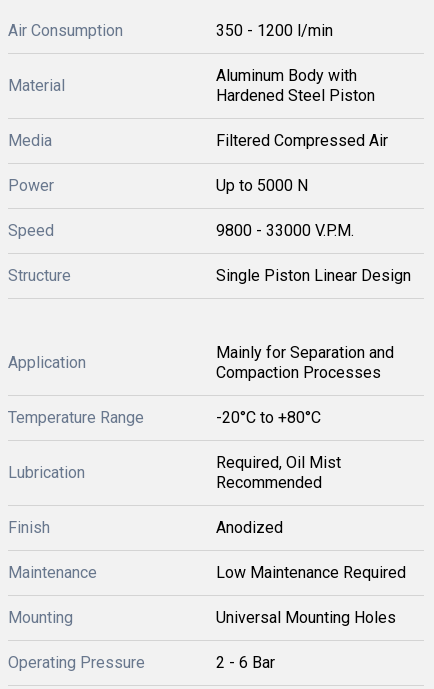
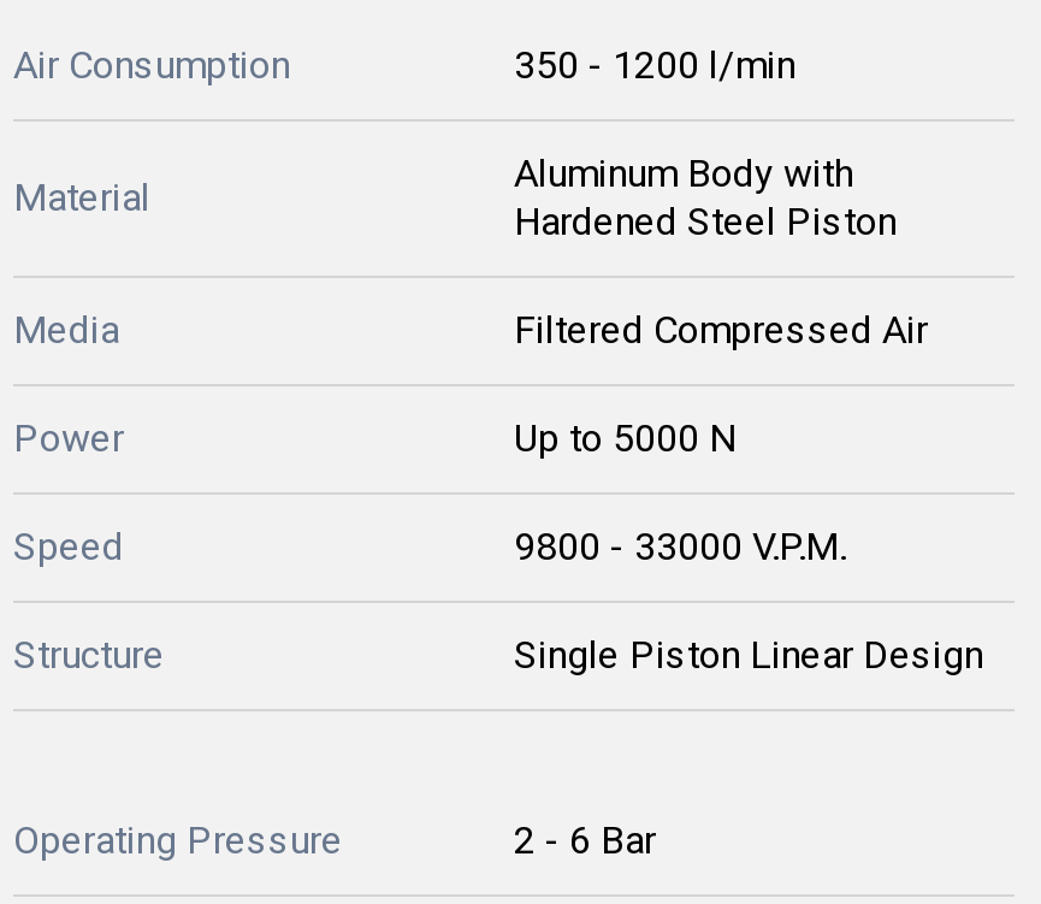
- Mainly for Separation and
- Compaction Processes
- Temperature Range
- -20°C to +80°C
- Lubrication

- Application

- Required, Oil Mist
- Recommended
- Finish
- Anodized
- Maintenance
- Low Maintenance Required
- Mounting
- Universal Mounting Holes
